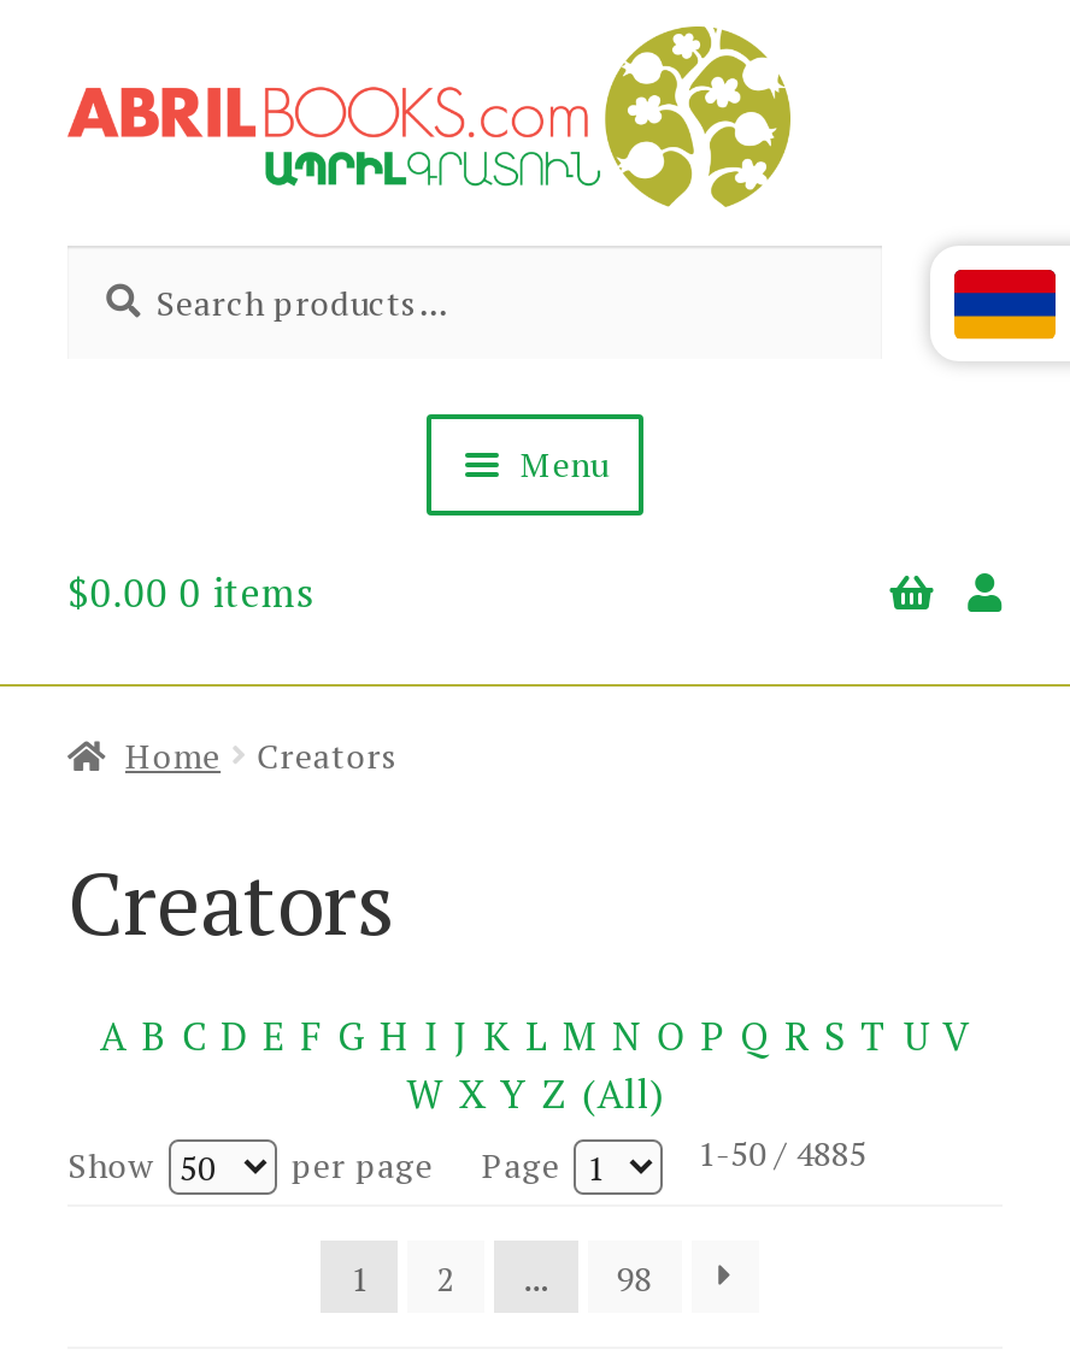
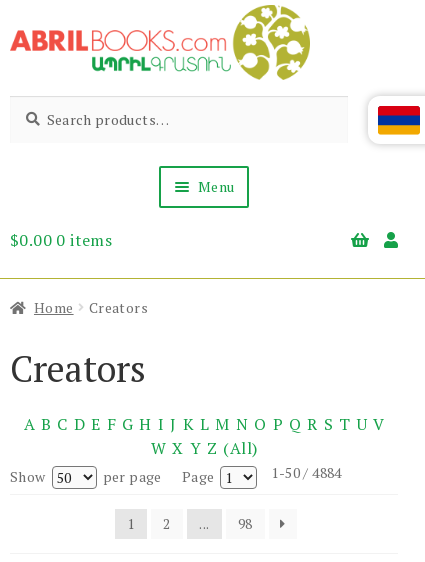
- 1-50 / 4885
+ 1-50 / 4884
